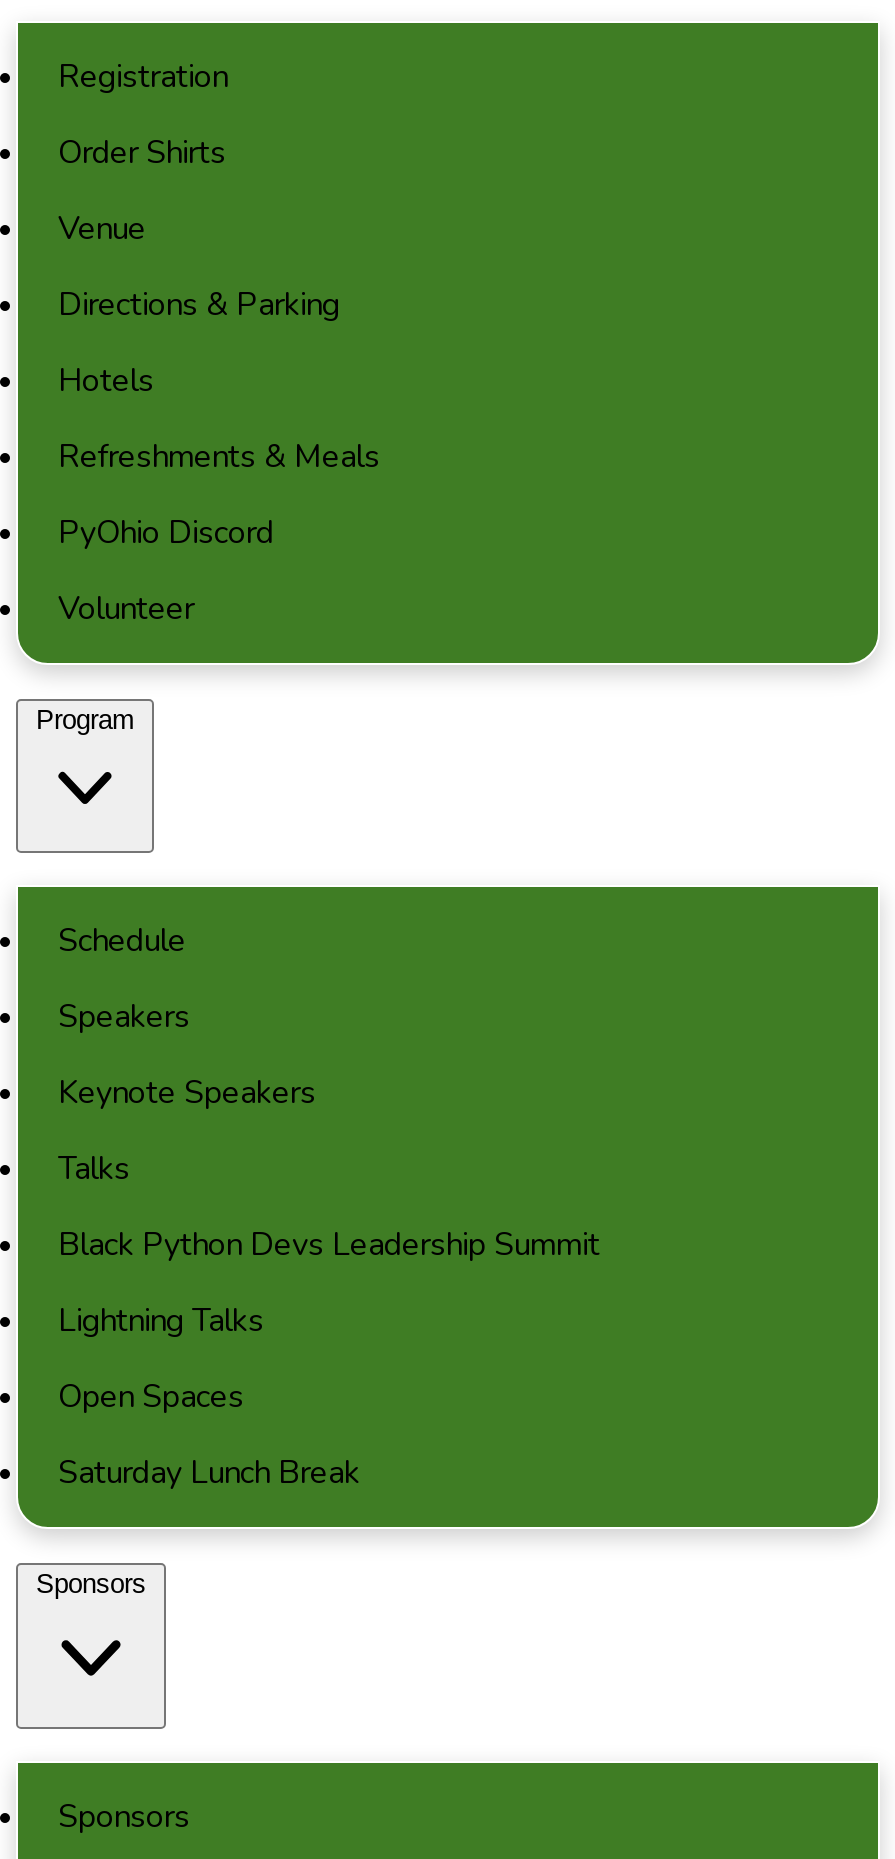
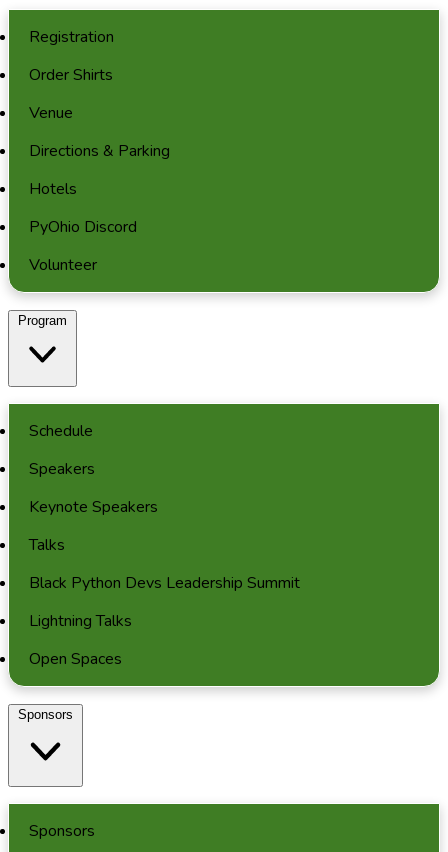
- Refreshments & Meals

- Saturday Lunch Break
